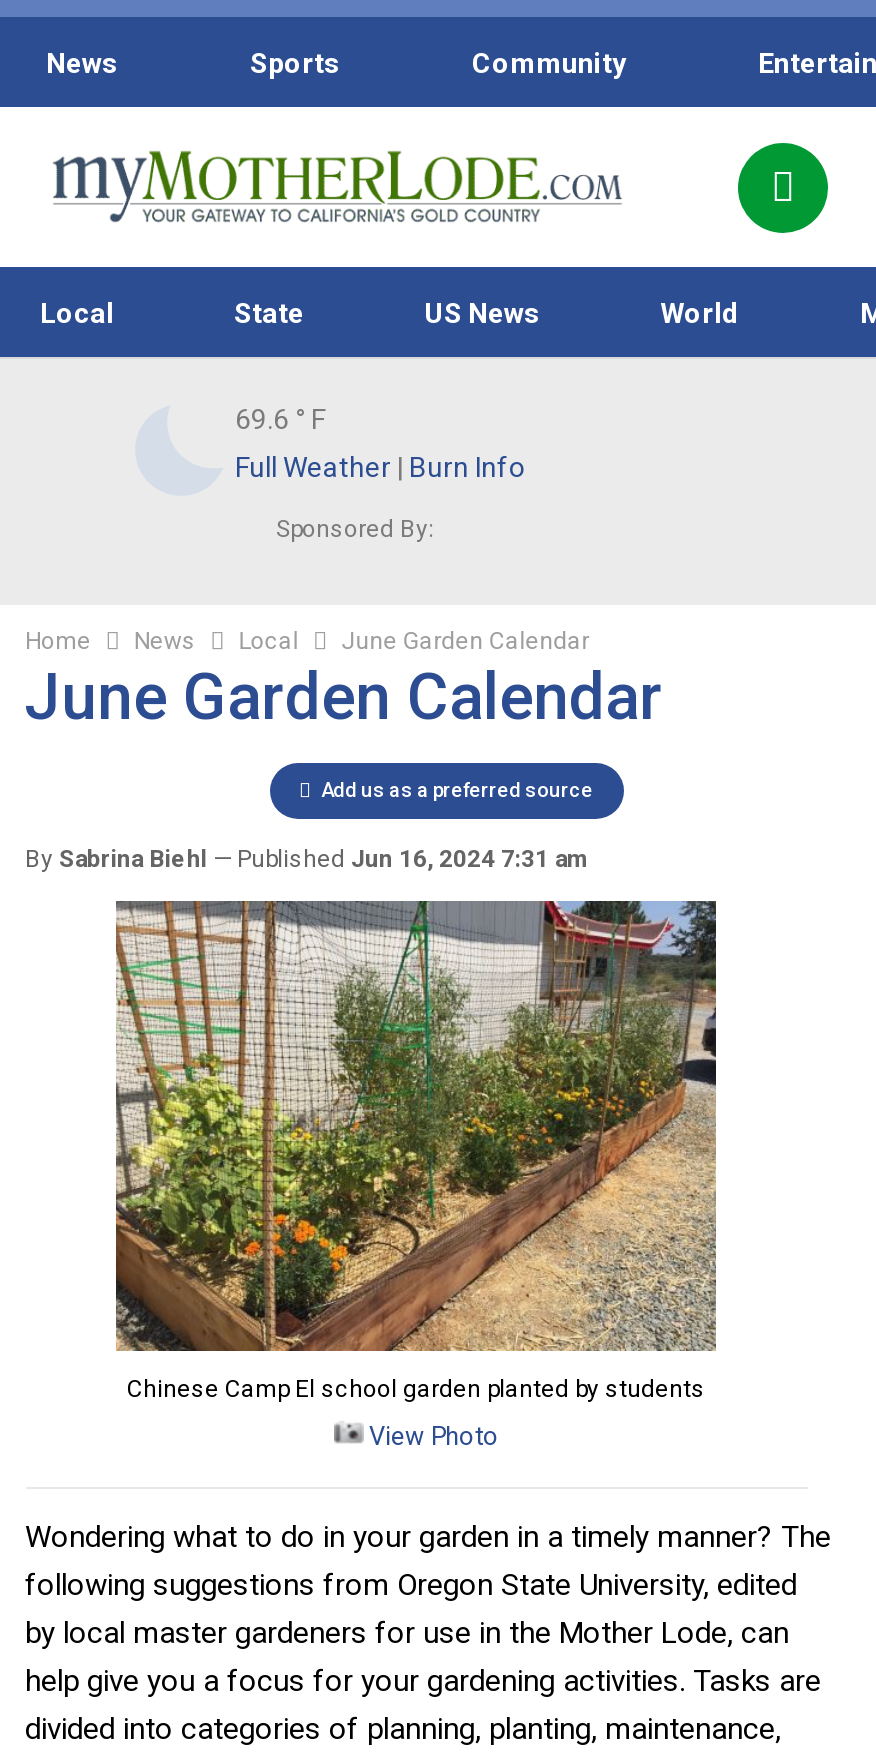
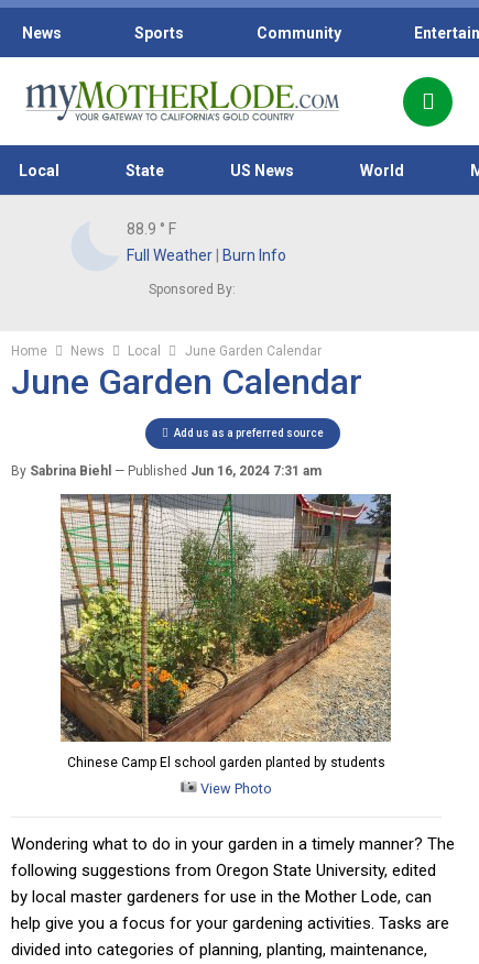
- 69.6 ° F
+ 88.9 ° F
